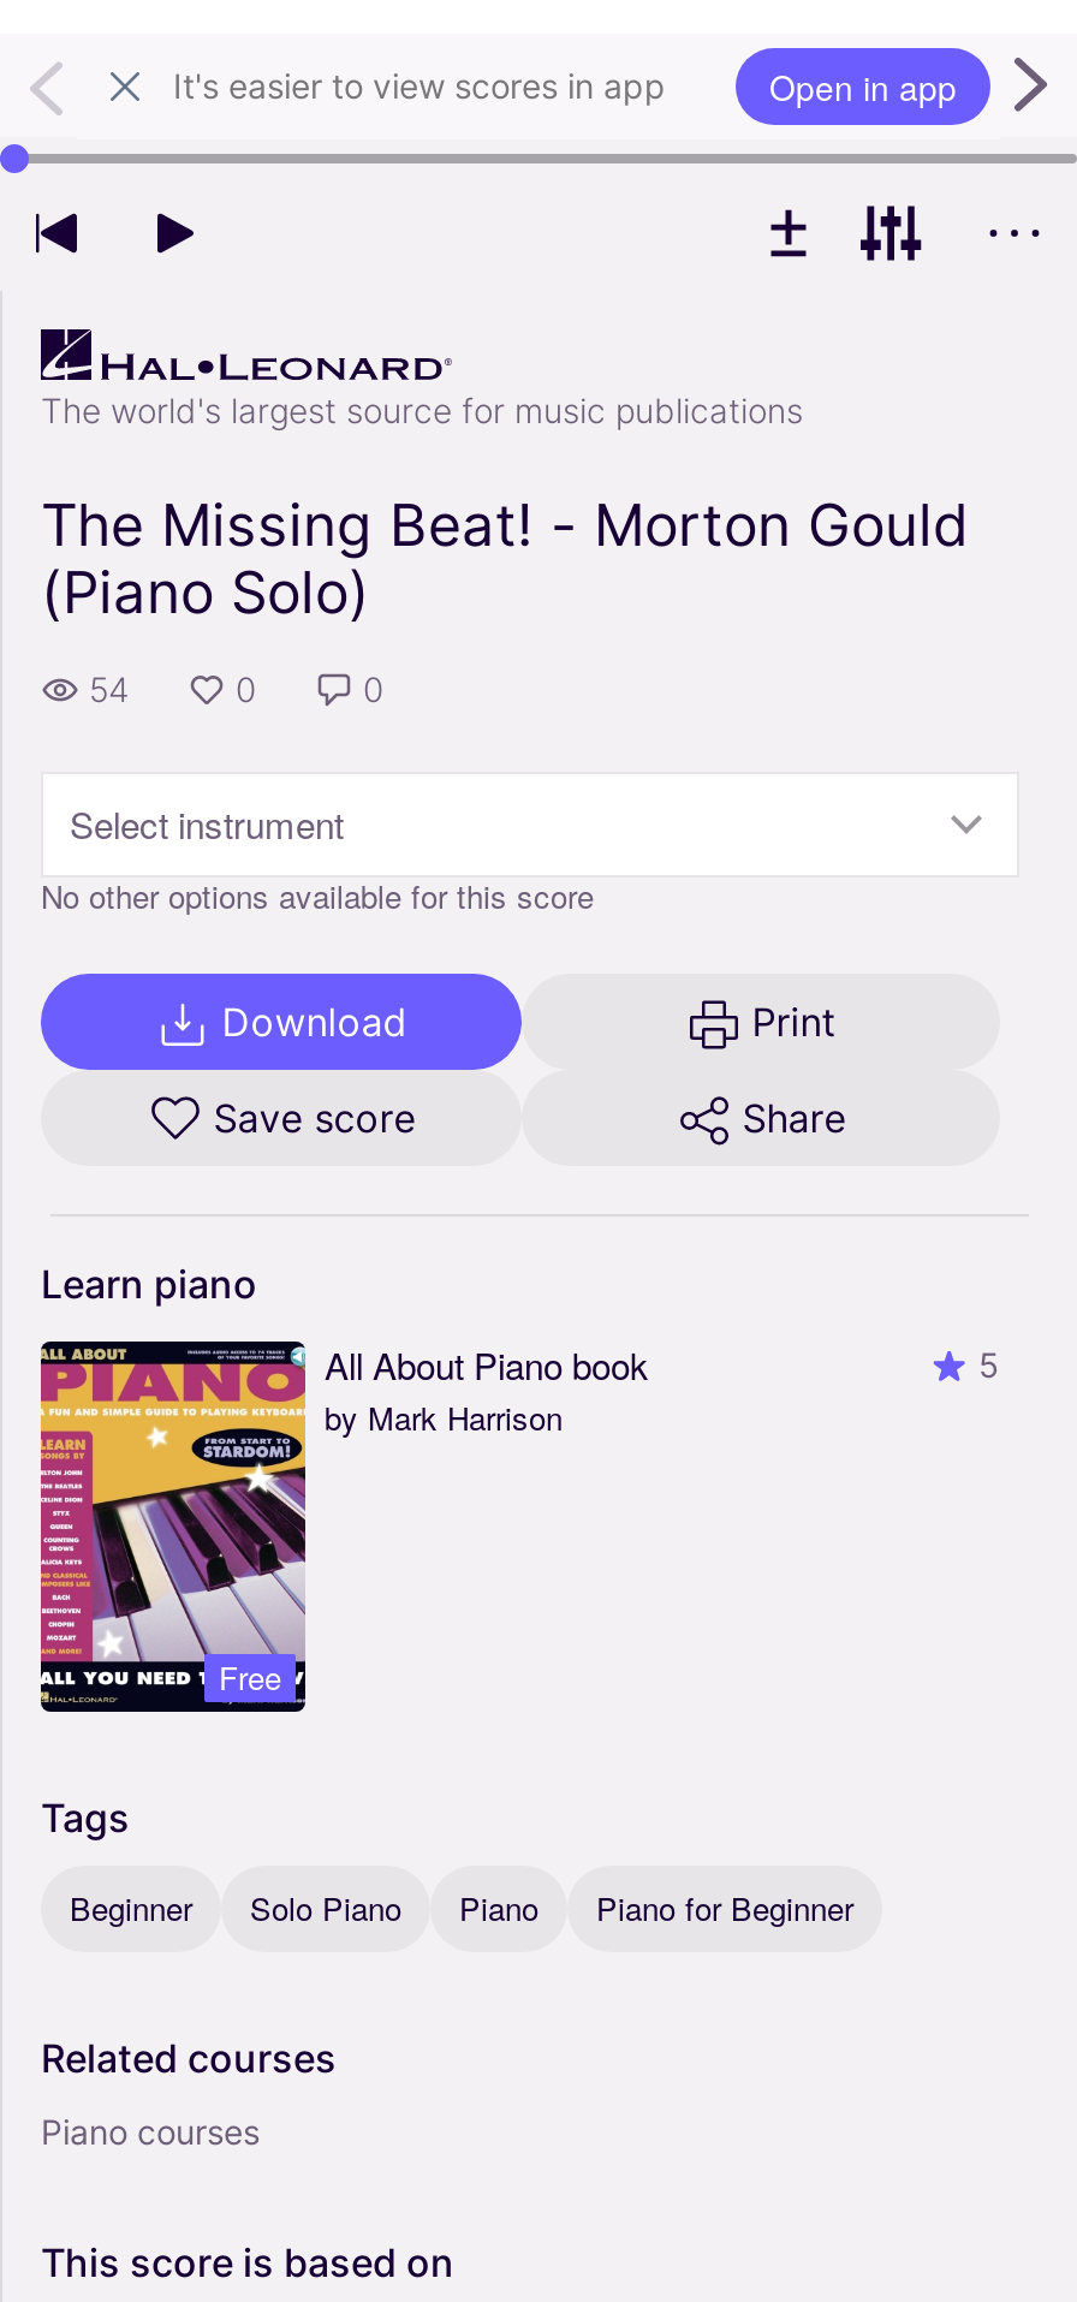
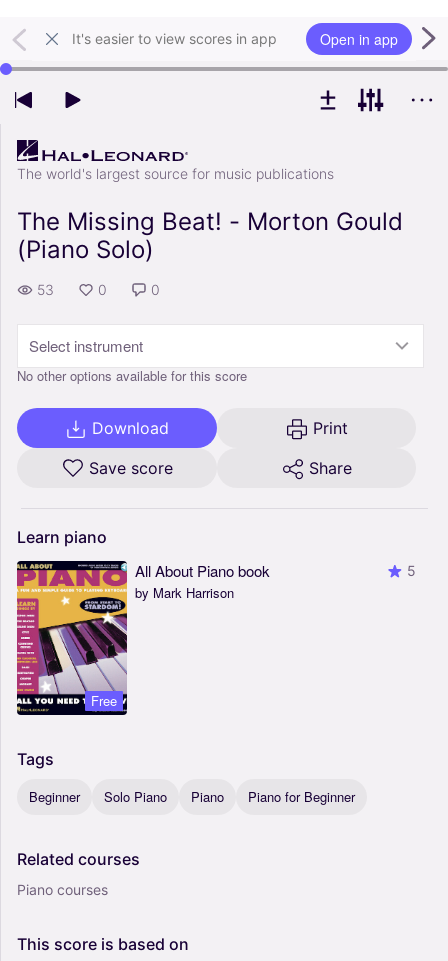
- 54
+ 53
